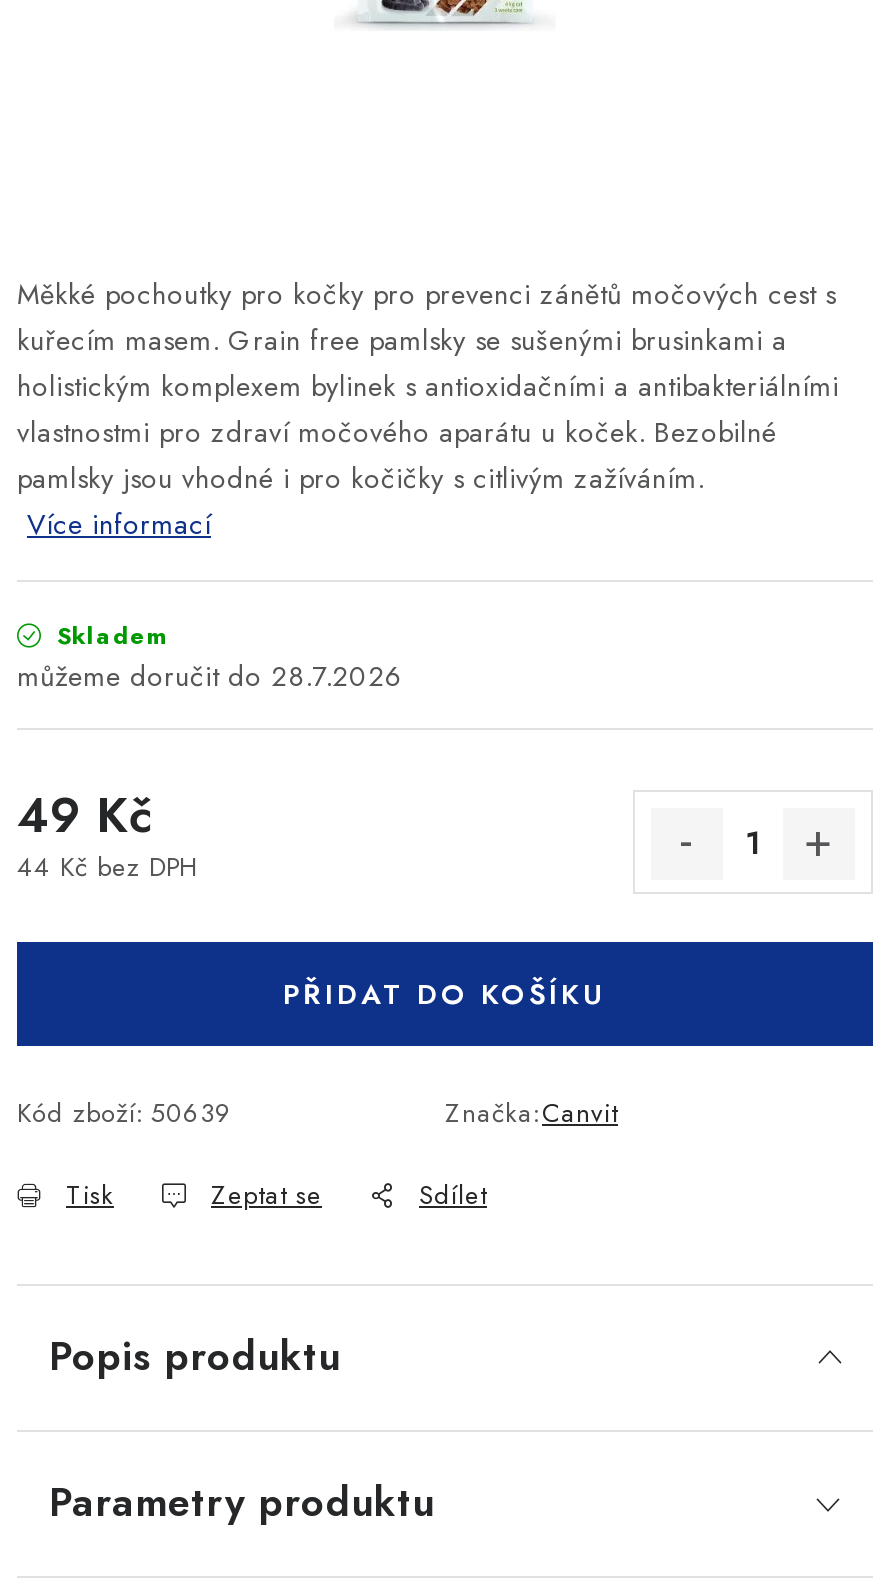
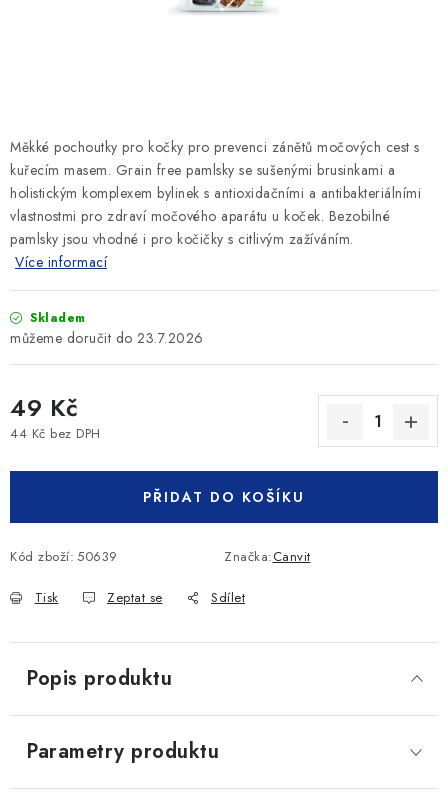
- 28.7.2026
+ 23.7.2026
